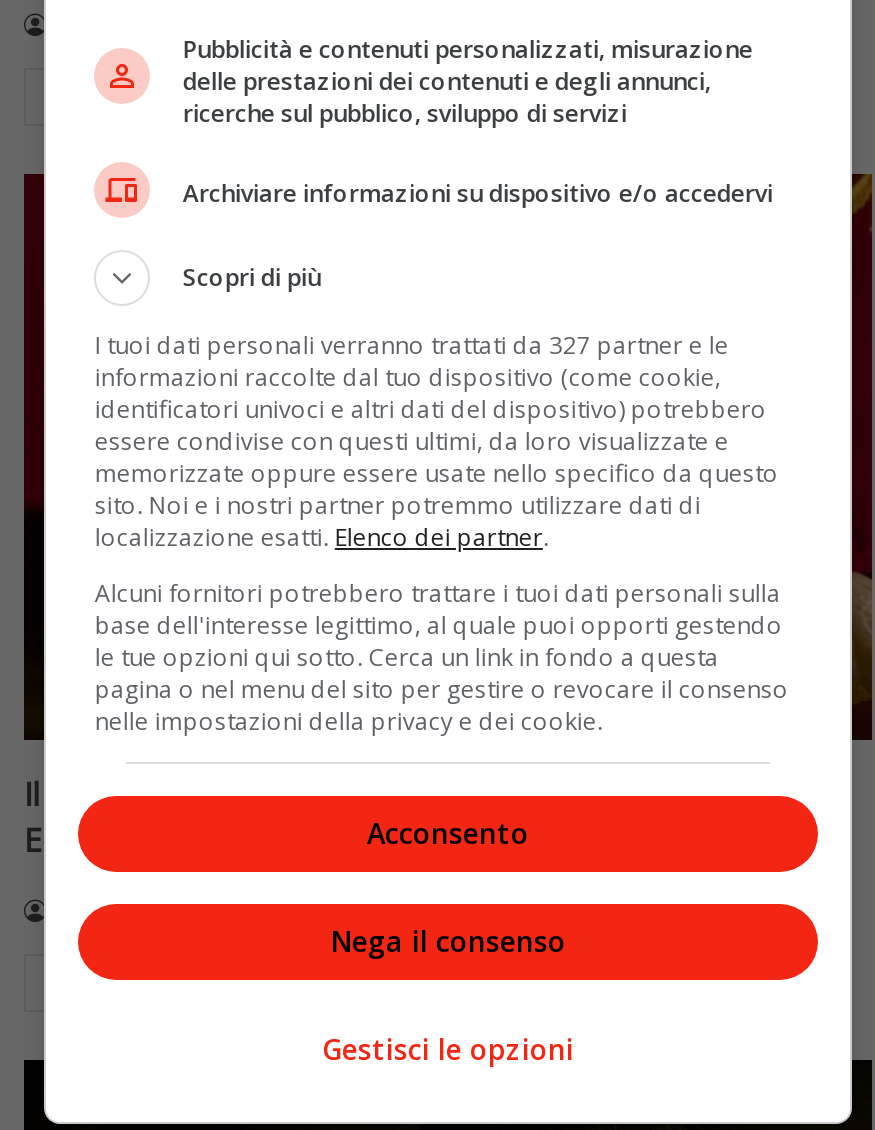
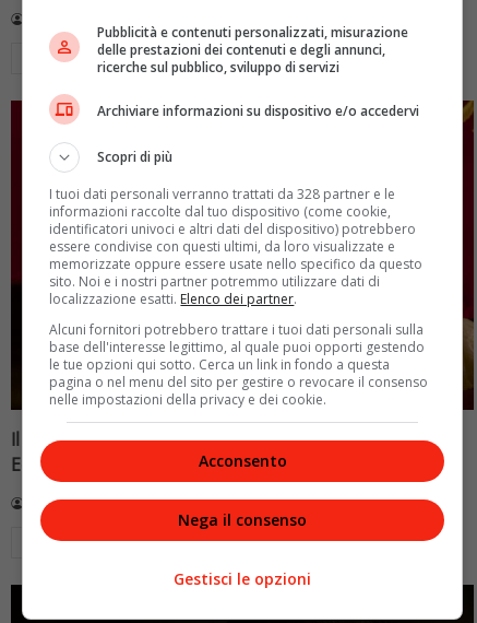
- I tuoi dati personali verranno trattati da 327 partner e le
+ I tuoi dati personali verranno trattati da 328 partner e le
